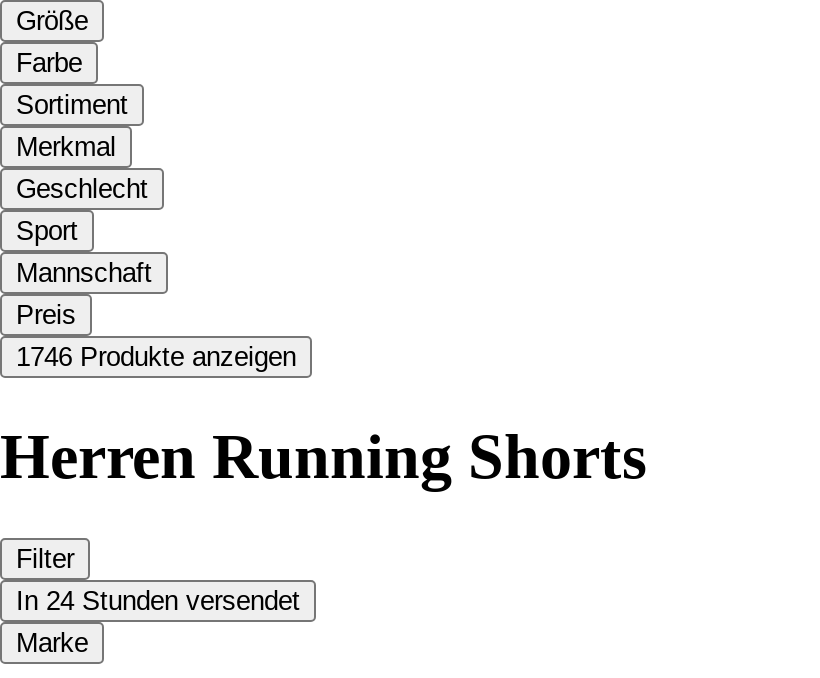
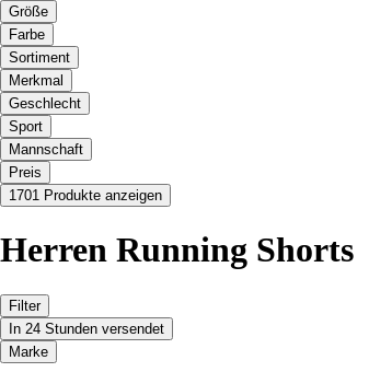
- 1746 Produkte anzeigen
+ 1701 Produkte anzeigen
